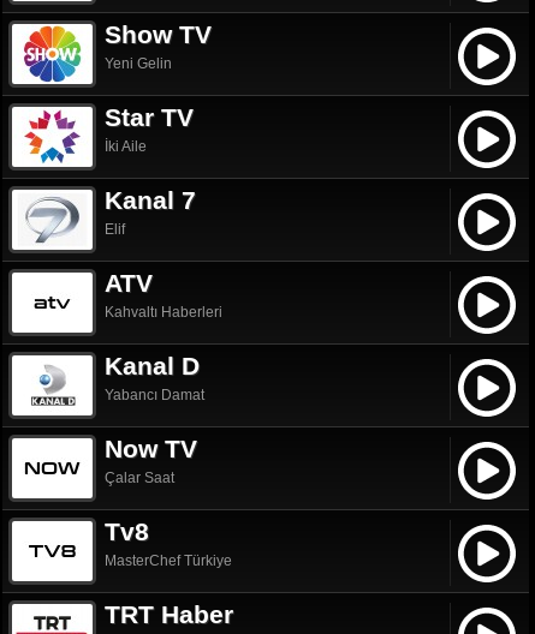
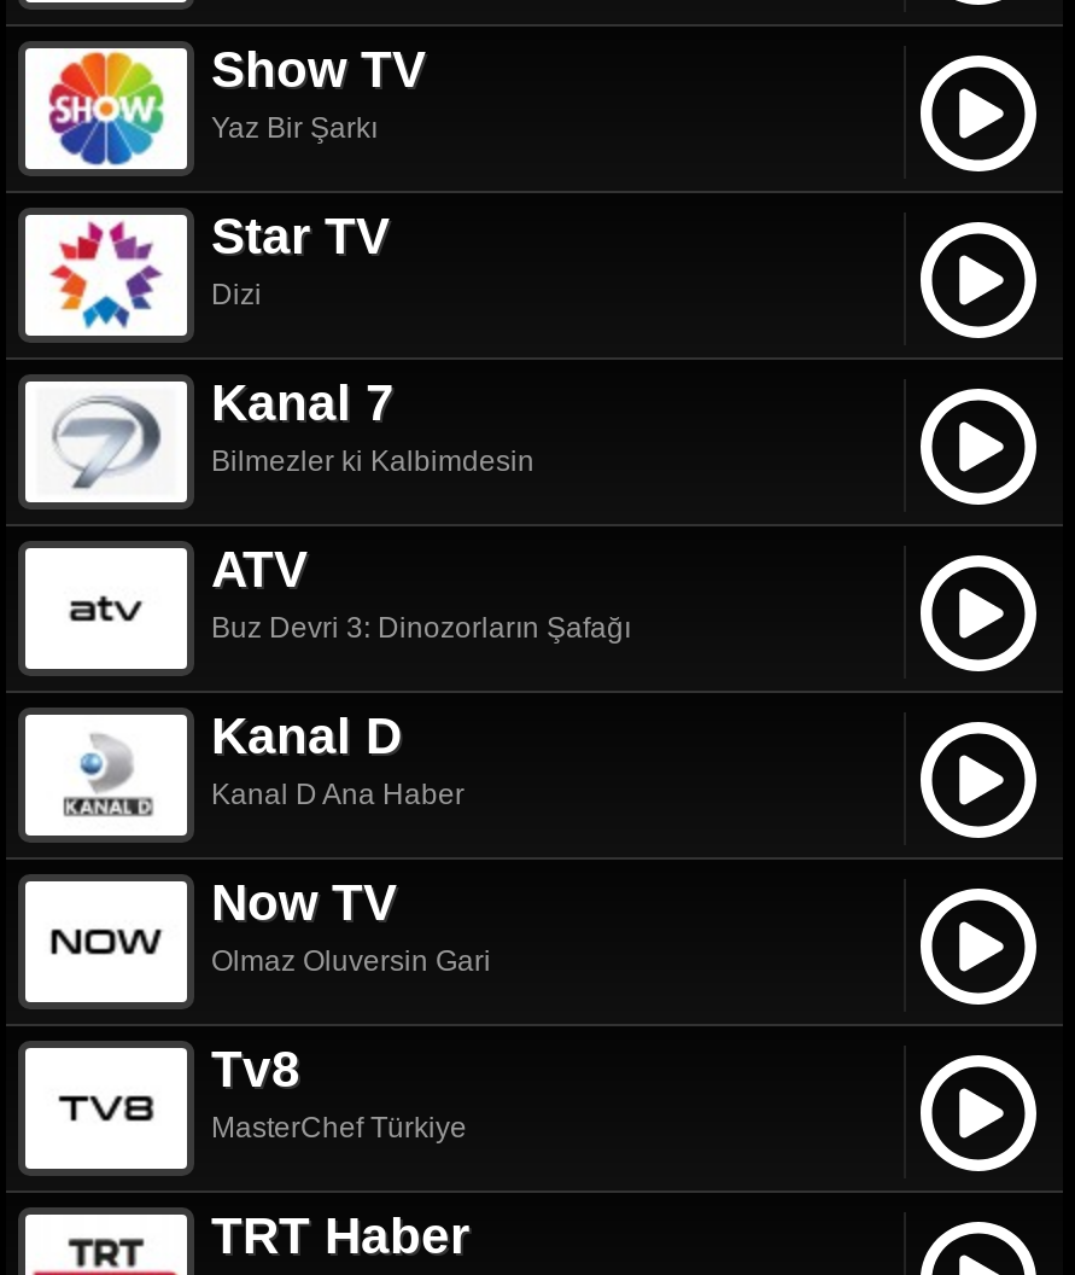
- Yeni Gelin
+ Yaz Bir Şarkı

- İki Aile
+ Dizi

- Elif
+ Bilmezler ki Kalbimdesin

- Kahvaltı Haberleri
+ Buz Devri 3: Dinozorların Şafağı

- Yabancı Damat
+ Kanal D Ana Haber

- Çalar Saat
+ Olmaz Oluversin Gari
